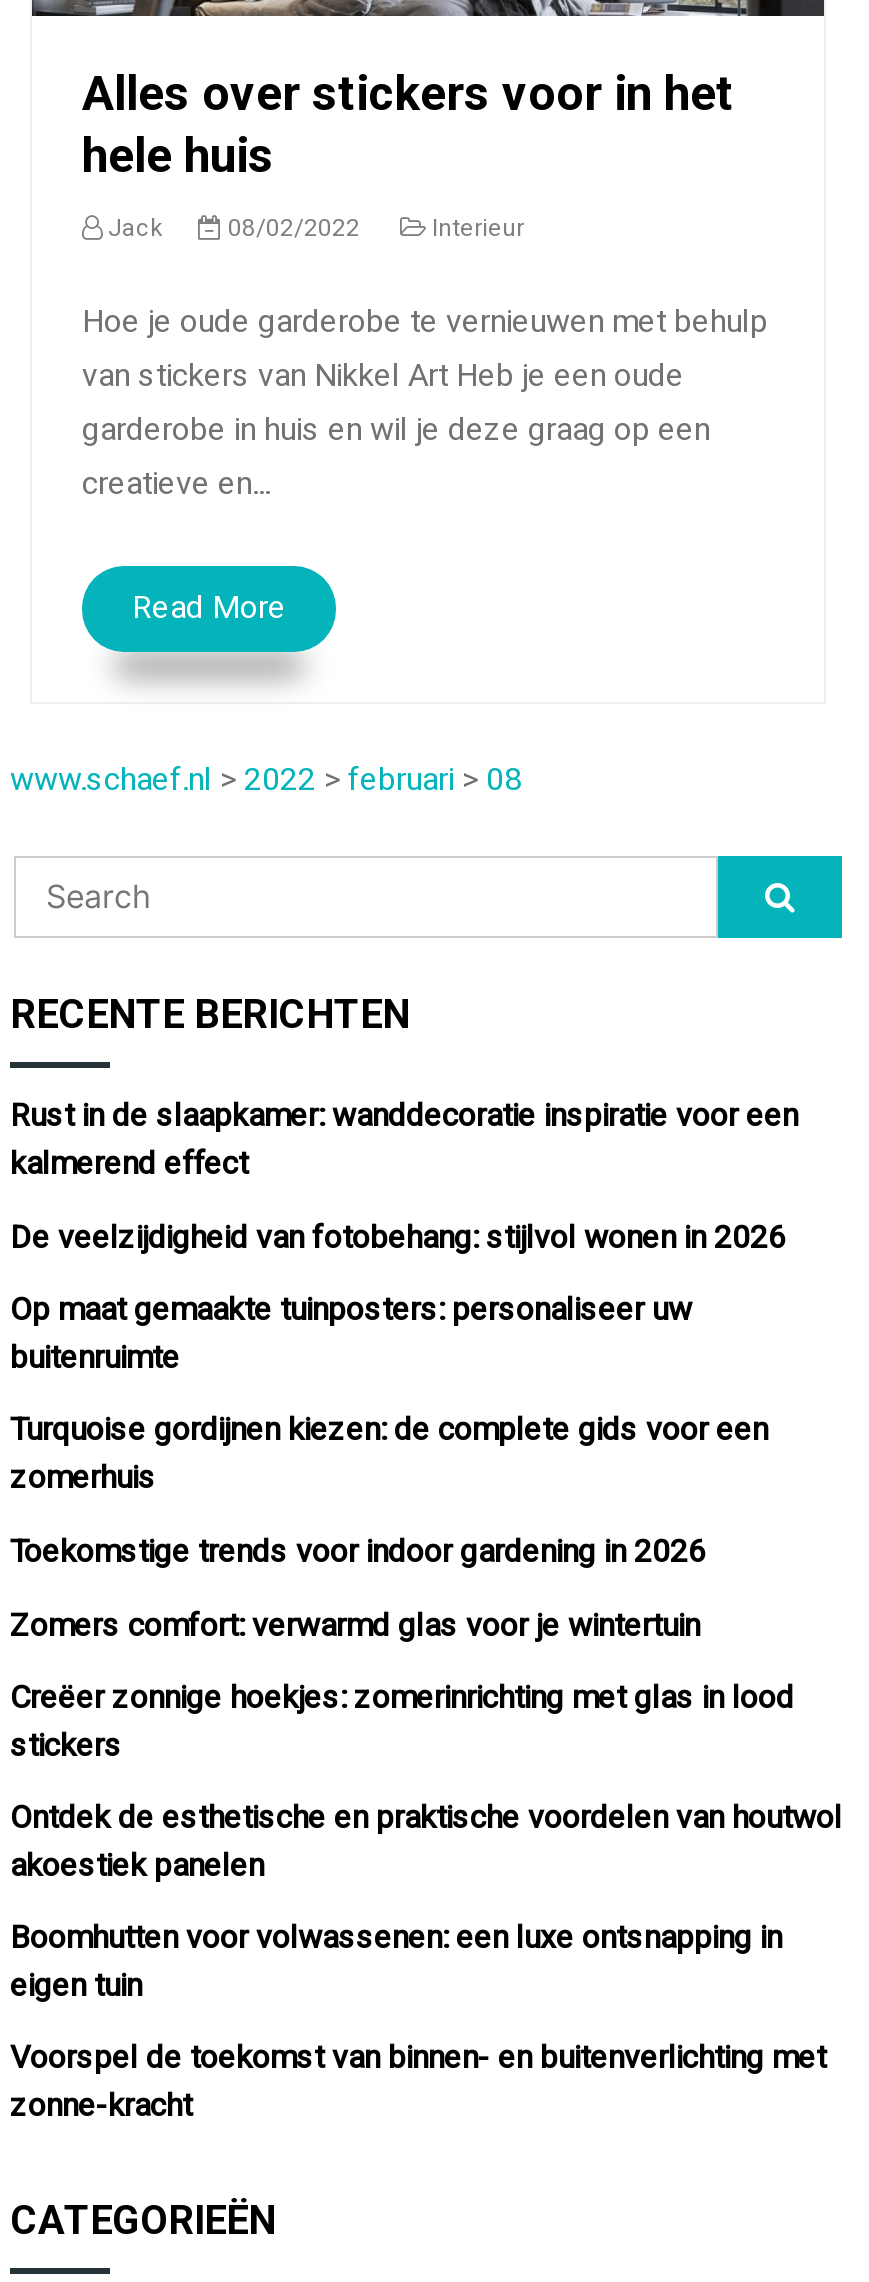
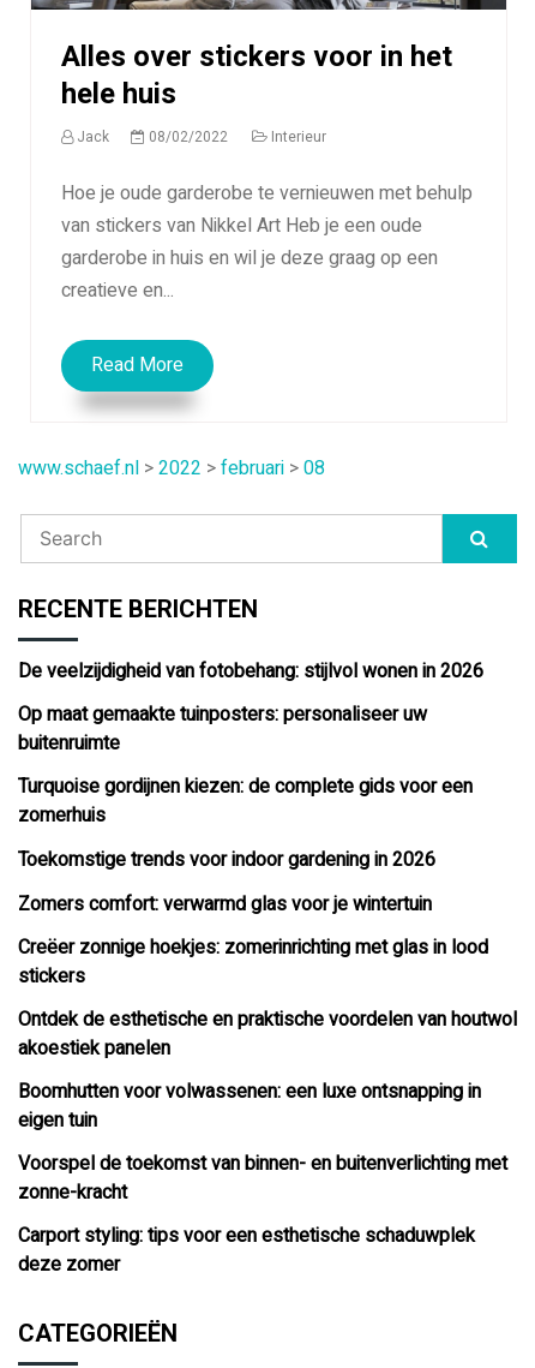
- Rust in de slaapkamer: wanddecoratie inspiratie voor een
- kalmerend effect

moved up: De veelzijdigheid van fotobehang: stijlvol wonen in 2026 | Op maat gemaakte tuinposters: personaliseer uw | buitenruimte | ... | Voorspel de toekomst van binnen- en buitenverlichting met | zonne-kracht

+ Carport styling: tips voor een esthetische schaduwplek
+ deze zomer
